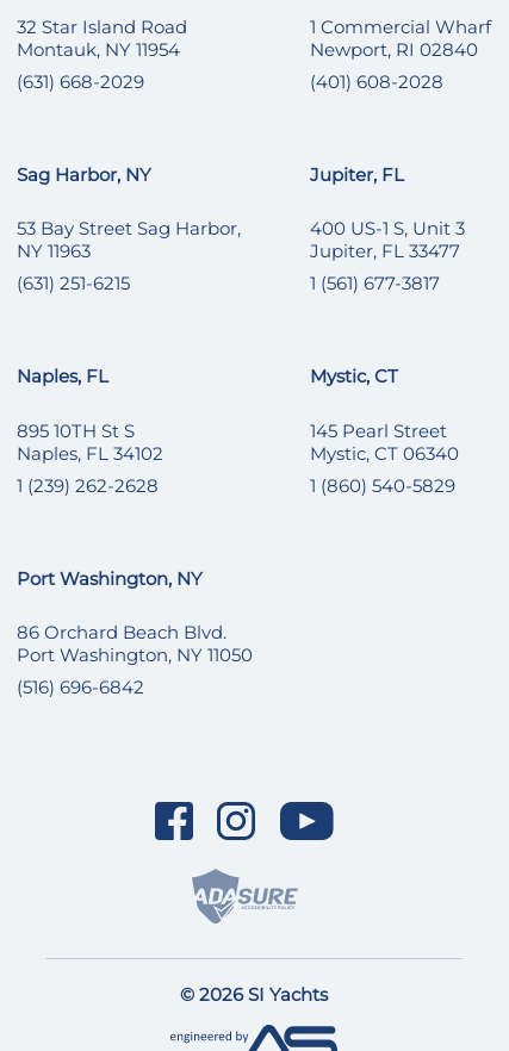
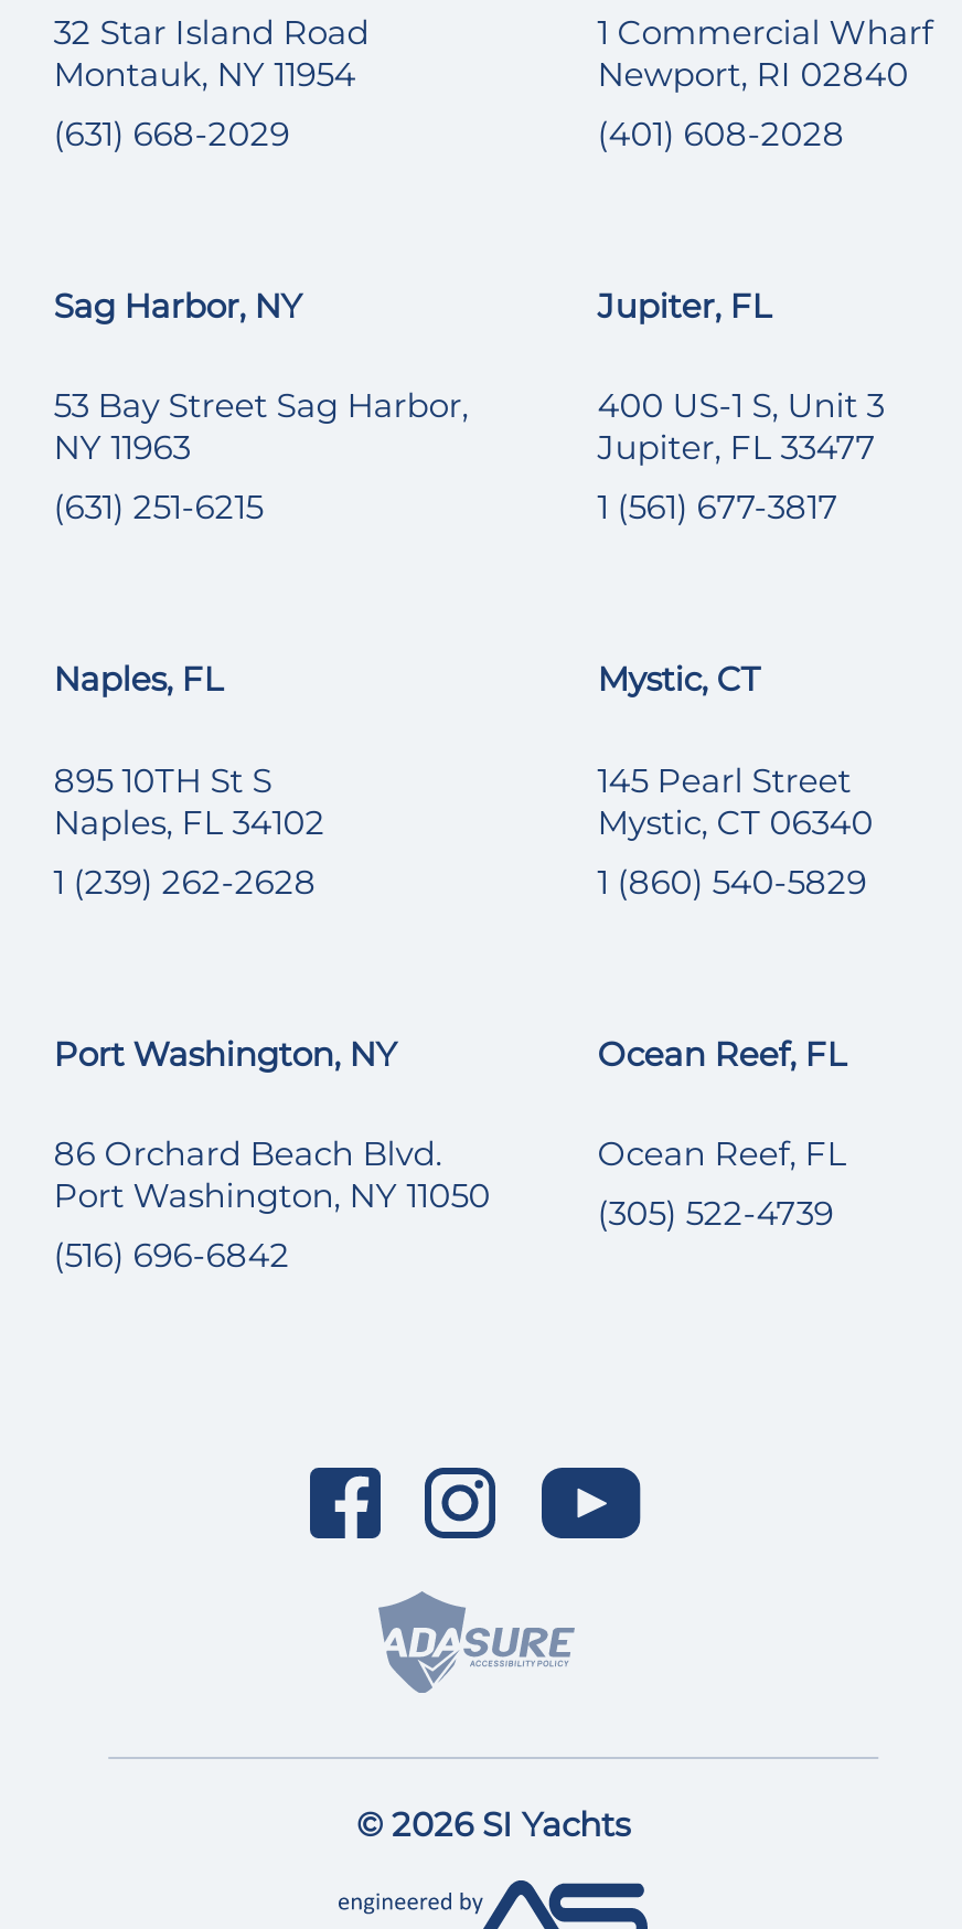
+ Ocean Reef, FL
+ Ocean Reef, FL
+ (305) 522-4739
